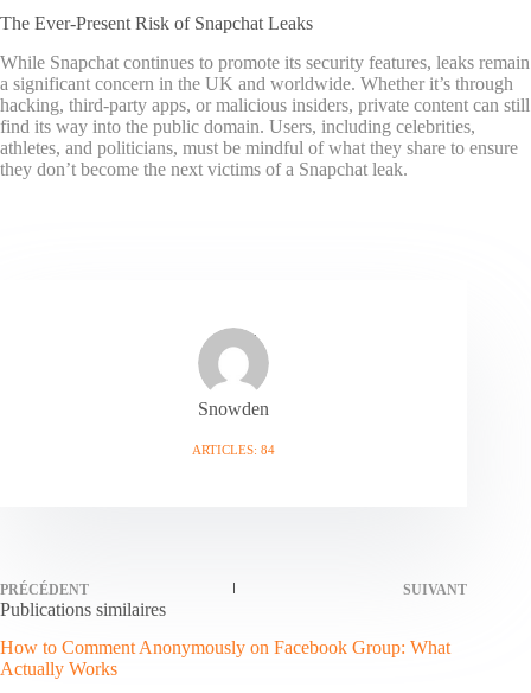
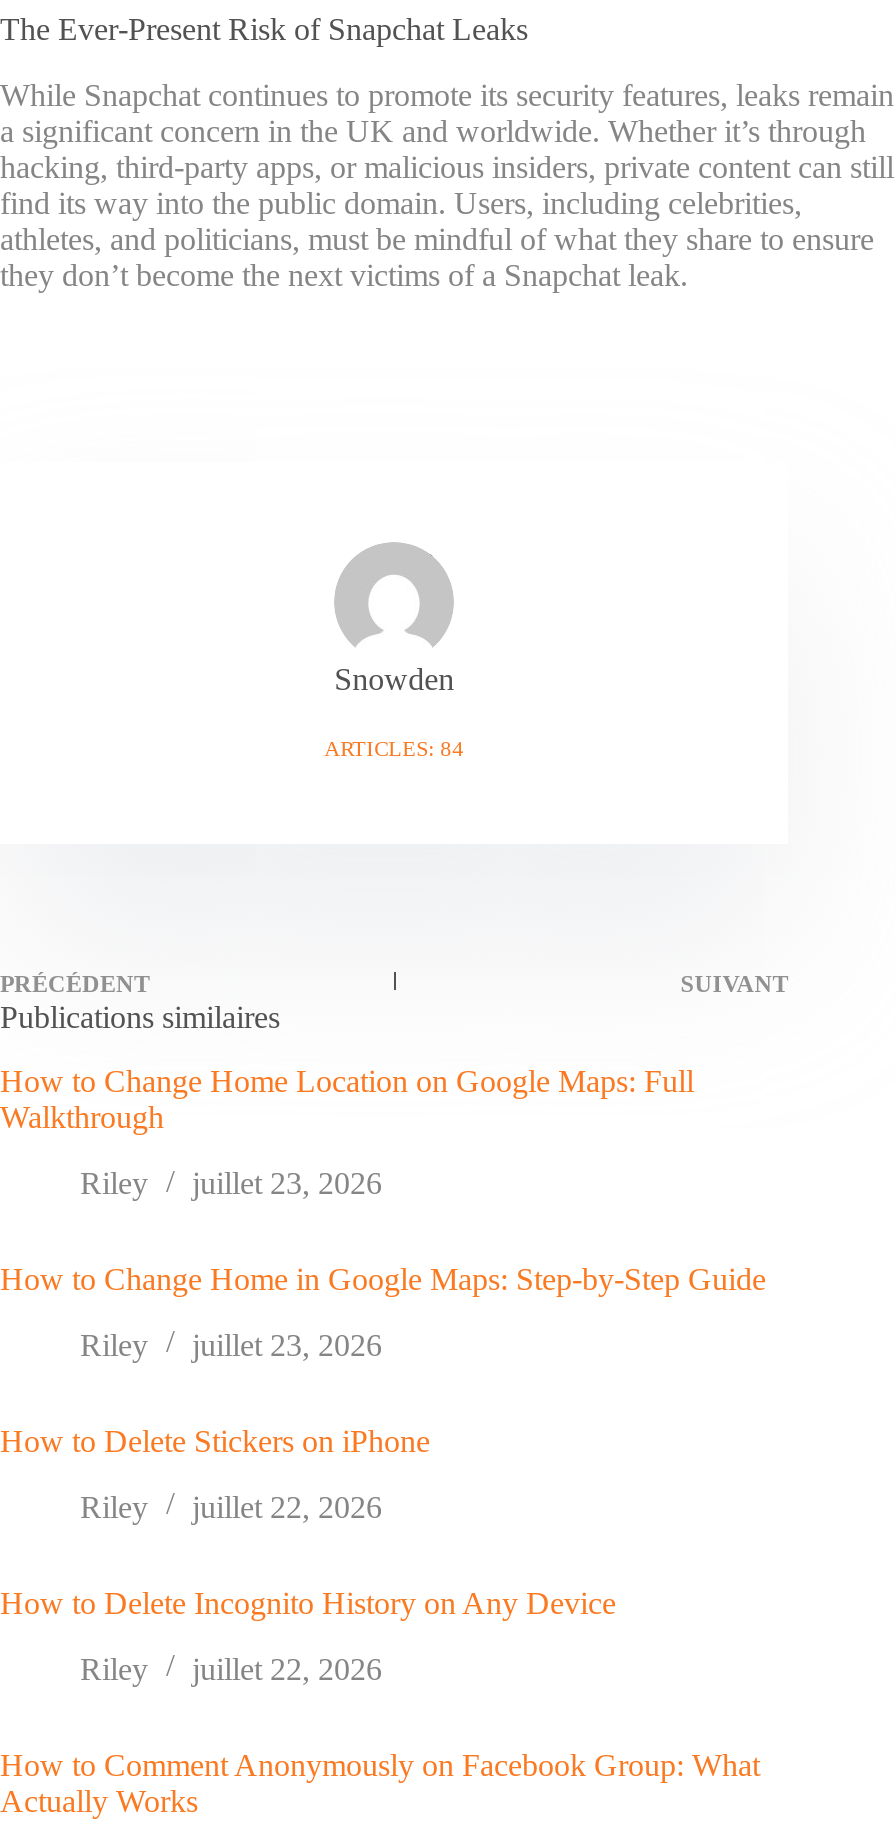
+ How to Change Home Location on Google Maps: Full
+ Walkthrough
+ Riley
+ juillet 23, 2026
+ How to Change Home in Google Maps: Step-by-Step Guide
+ Riley
+ juillet 23, 2026
+ How to Delete Stickers on iPhone
+ Riley
+ juillet 22, 2026
+ How to Delete Incognito History on Any Device
+ Riley
+ juillet 22, 2026
